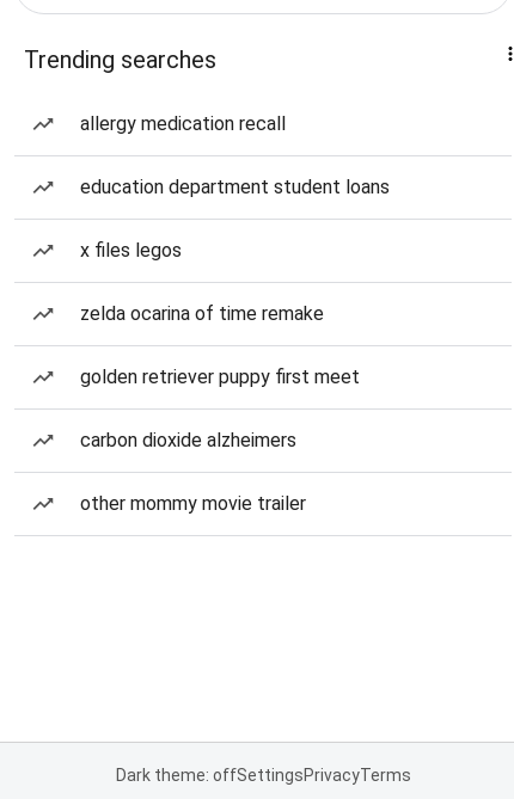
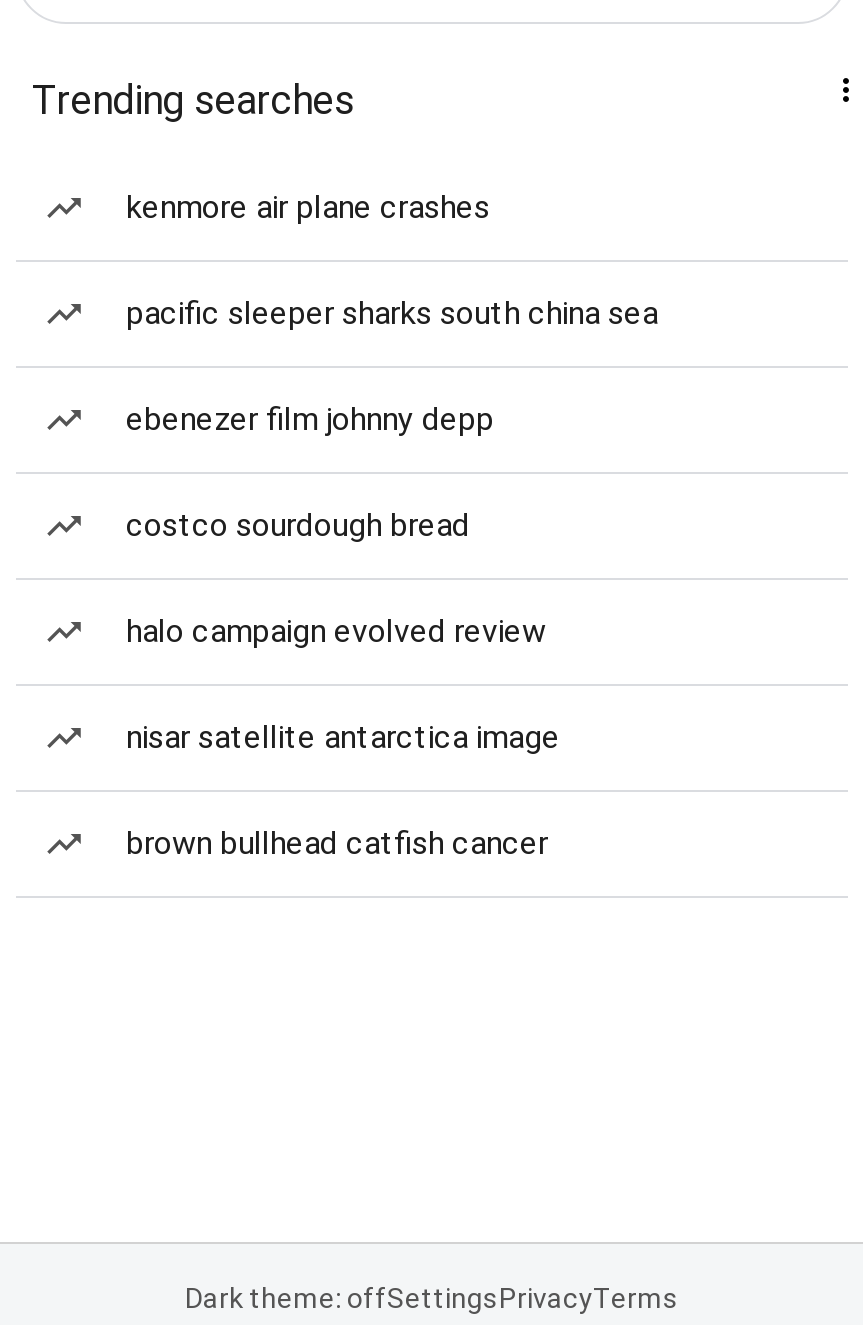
- allergy medication recall
+ kenmore air plane crashes

- education department student loans
+ pacific sleeper sharks south china sea

- x files legos
+ ebenezer film johnny depp

- zelda ocarina of time remake
+ costco sourdough bread

- golden retriever puppy first meet
+ halo campaign evolved review

- carbon dioxide alzheimers
+ nisar satellite antarctica image

- other mommy movie trailer
+ brown bullhead catfish cancer
